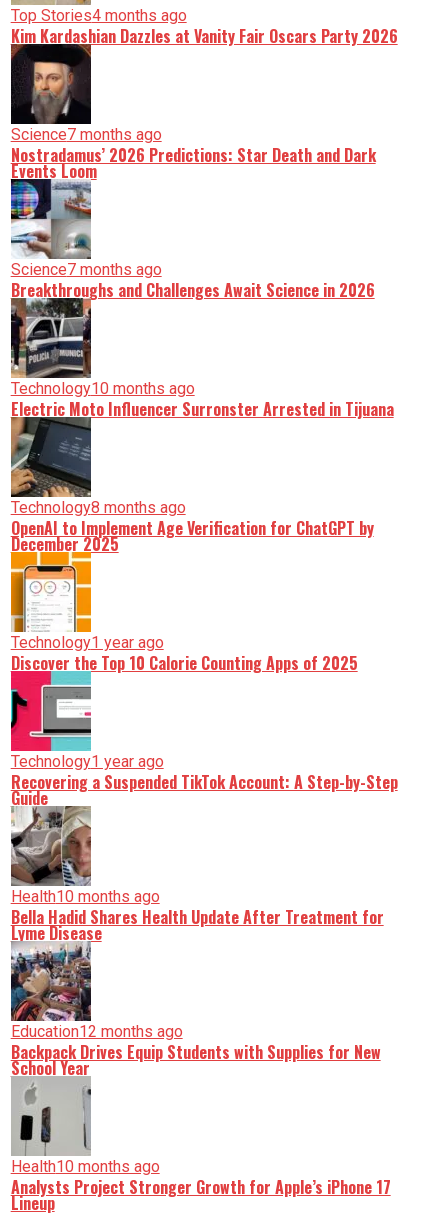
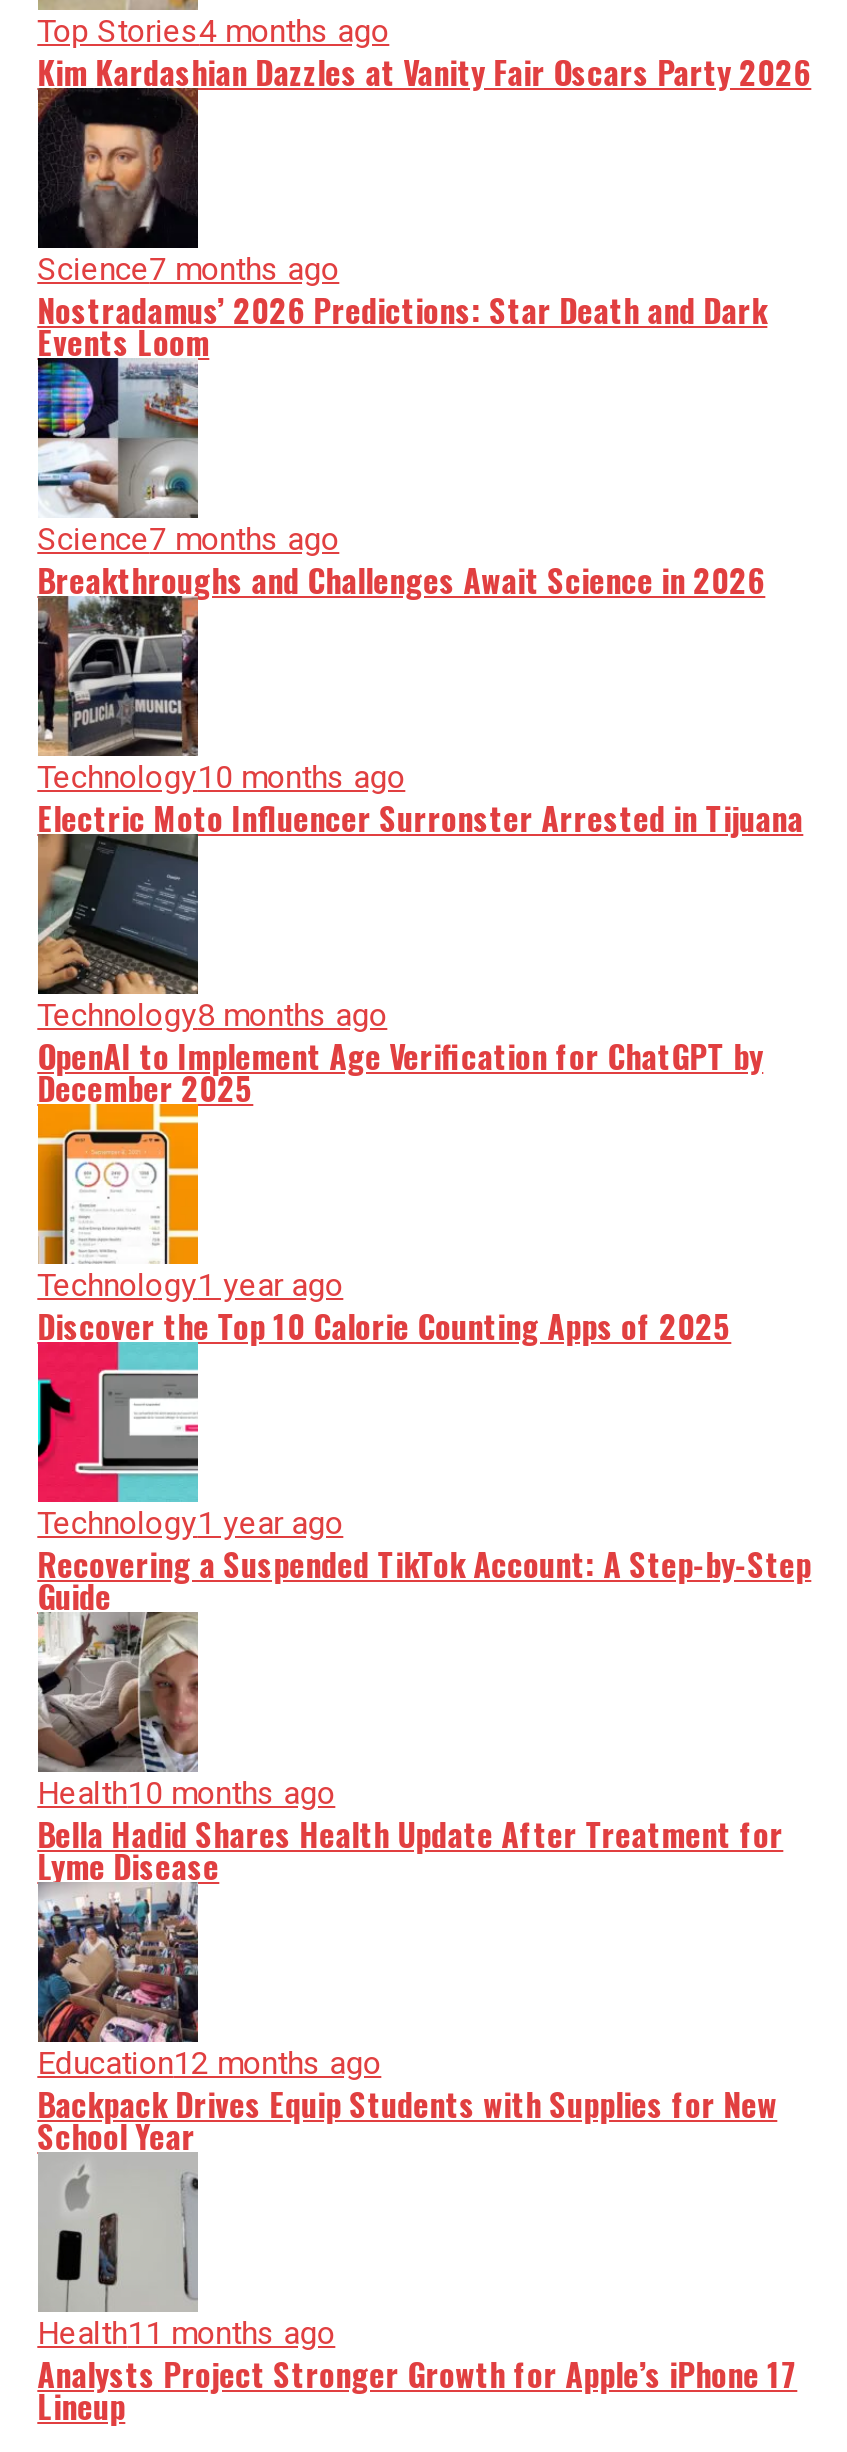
- Health10 months ago
+ Health11 months ago
